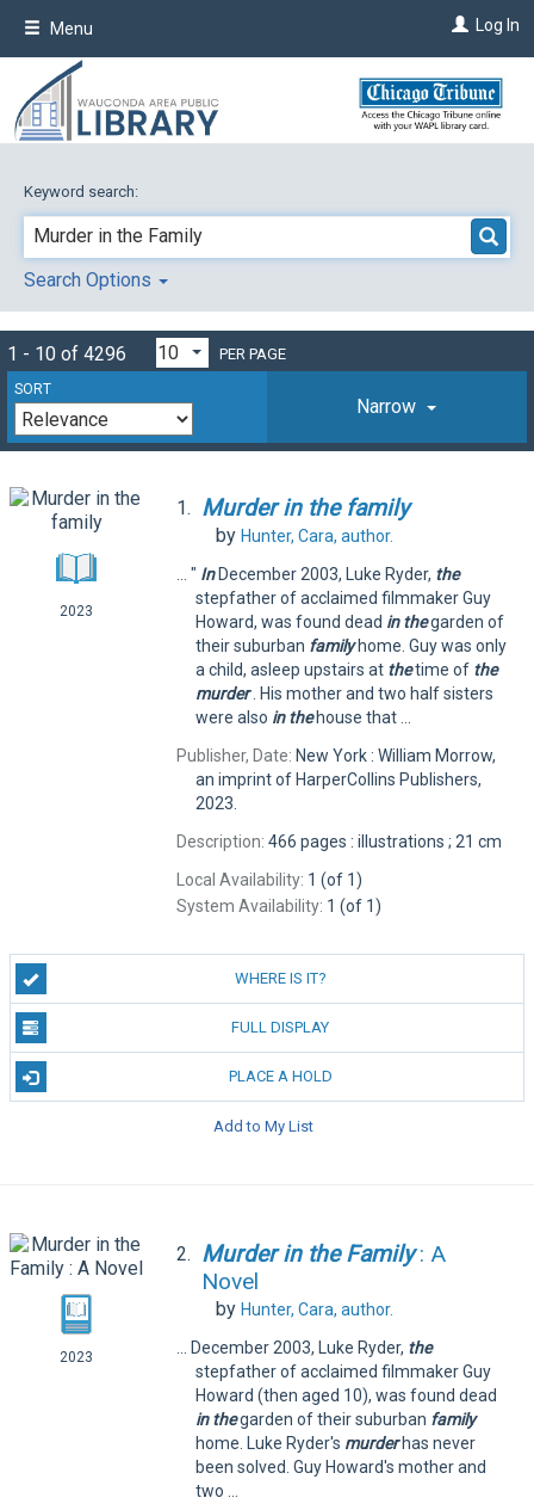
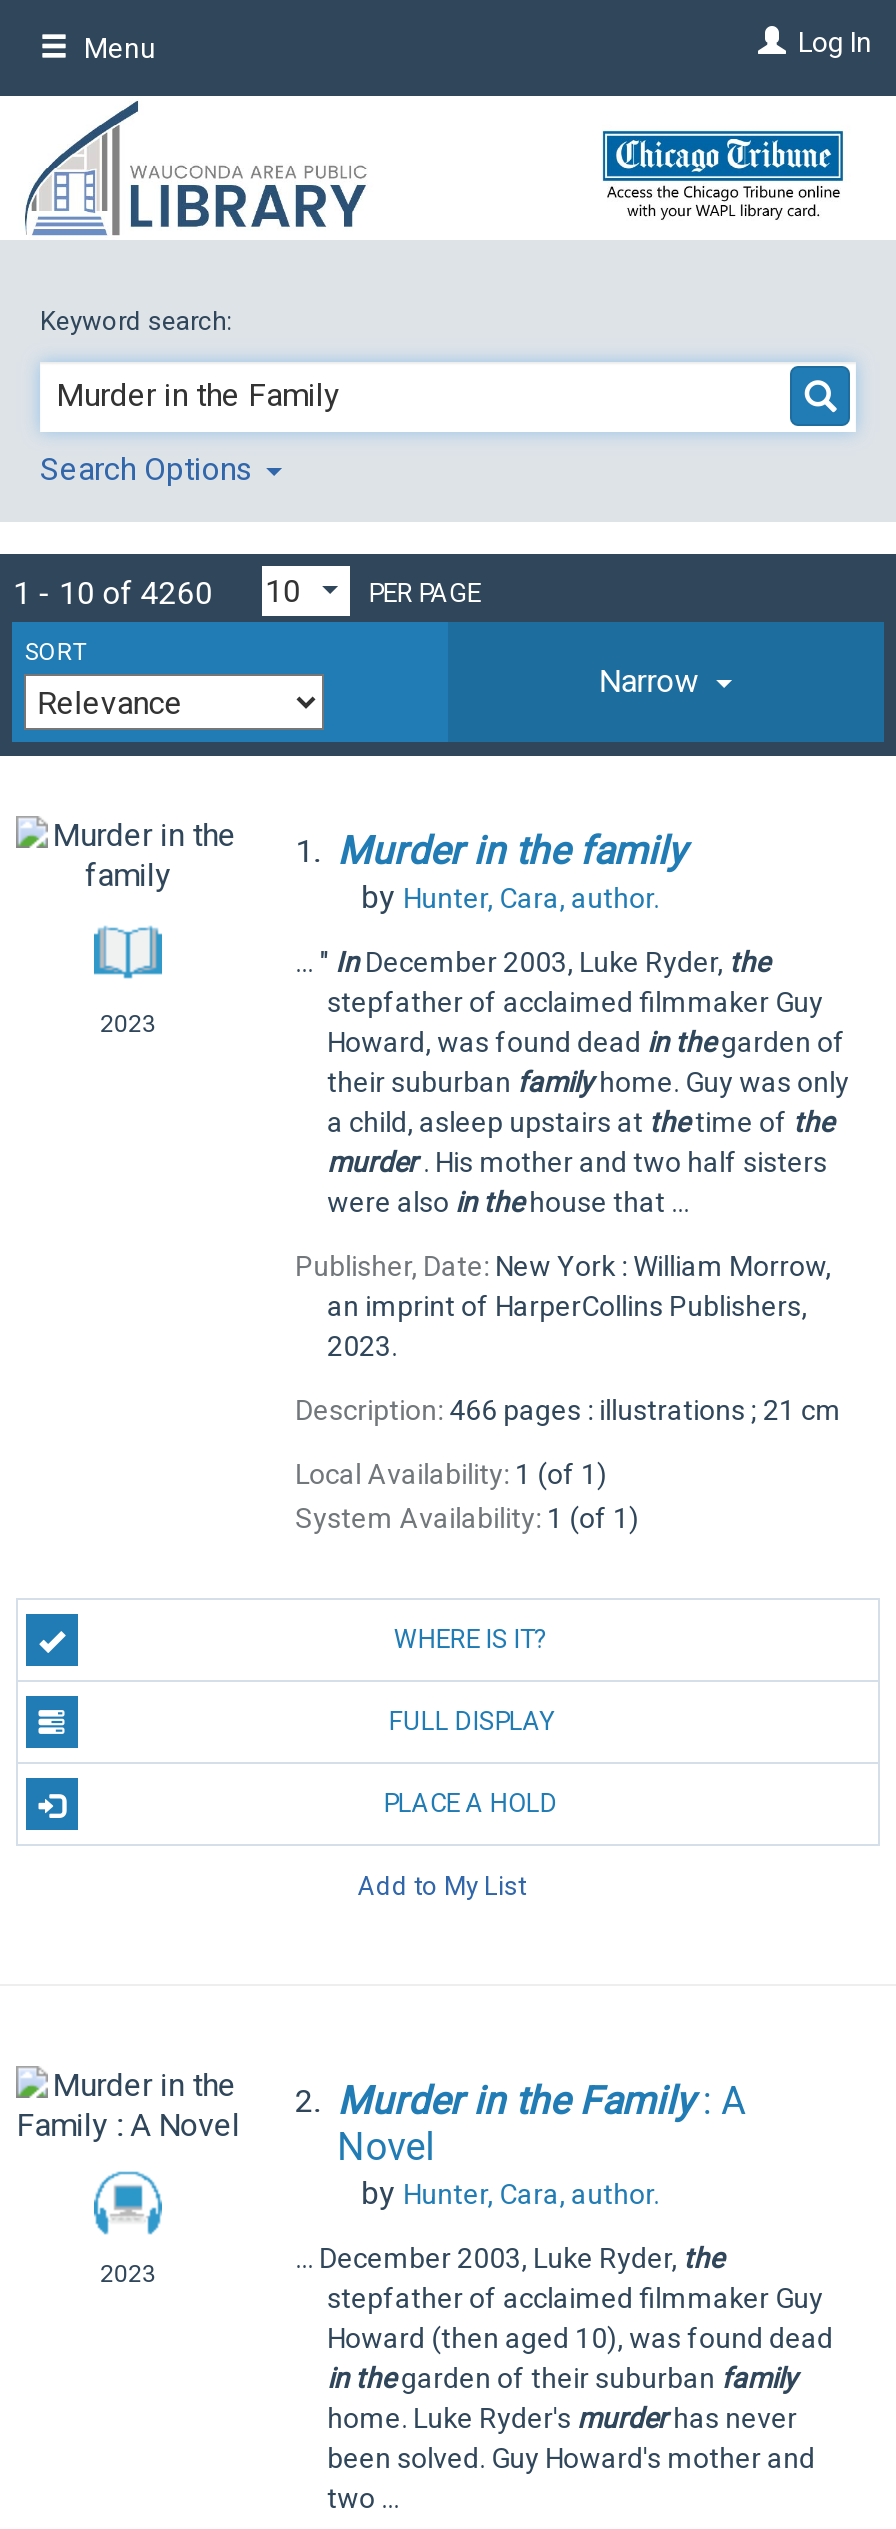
- 1 - 10 of 4296
+ 1 - 10 of 4260

- [image]
+ [image]
